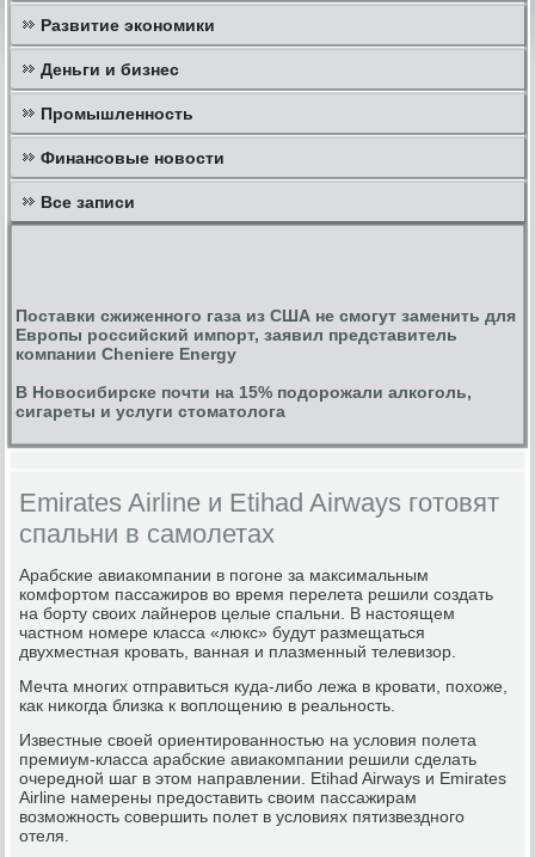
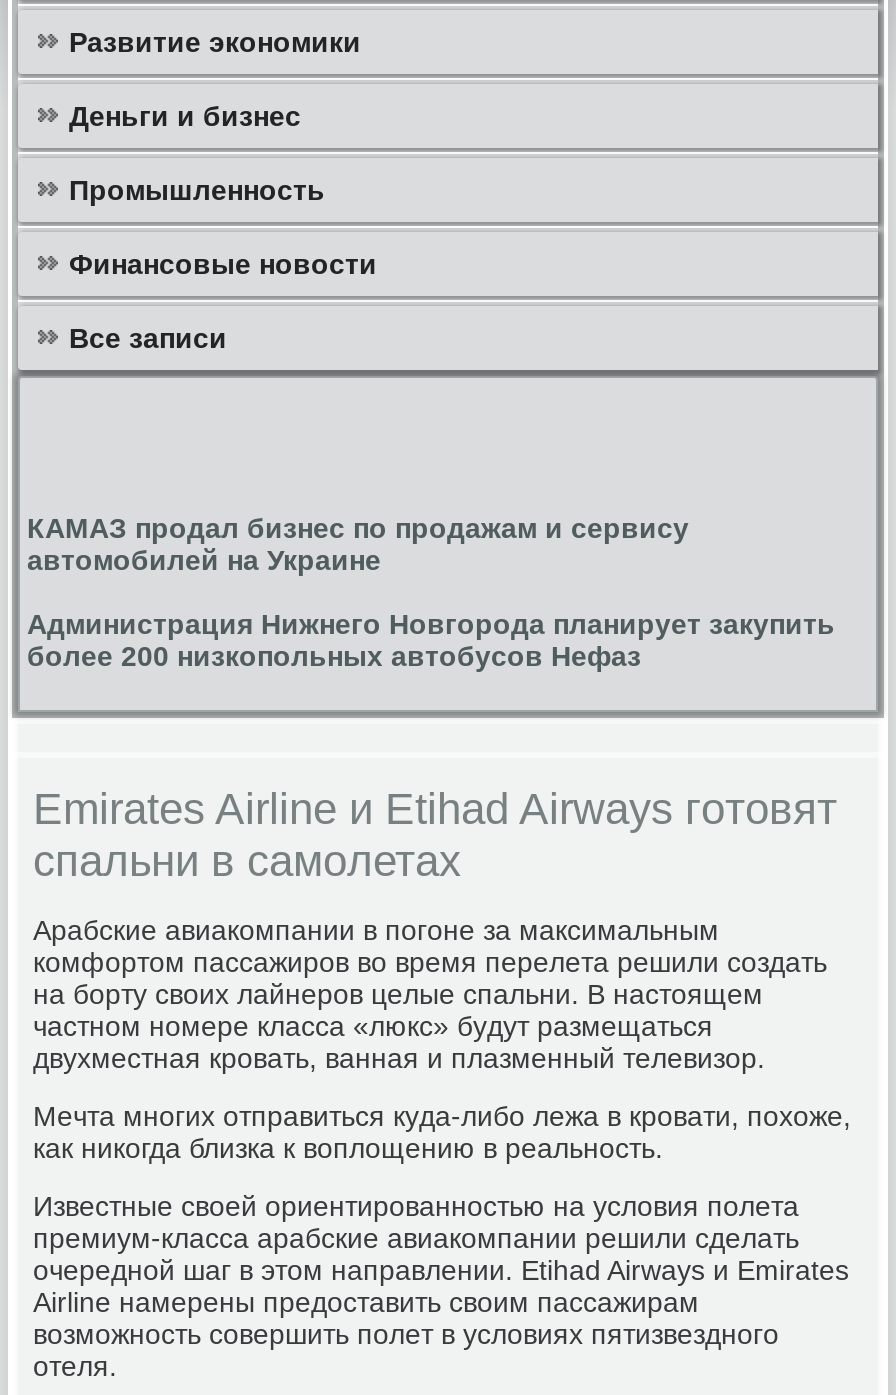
- Поставки сжиженного газа из США не смогут заменить для
- Европы российский импорт, заявил представитель
- компании Cheniere Energy
+ КАМАЗ продал бизнес по продажам и сервису
+ автомобилей на Украине

- В Новосибирске почти на 15% подорожали алкоголь,
- сигареты и услуги стоматолога
+ Администрация Нижнего Новгорода планирует закупить
+ более 200 низкопольных автобусов Нефаз
